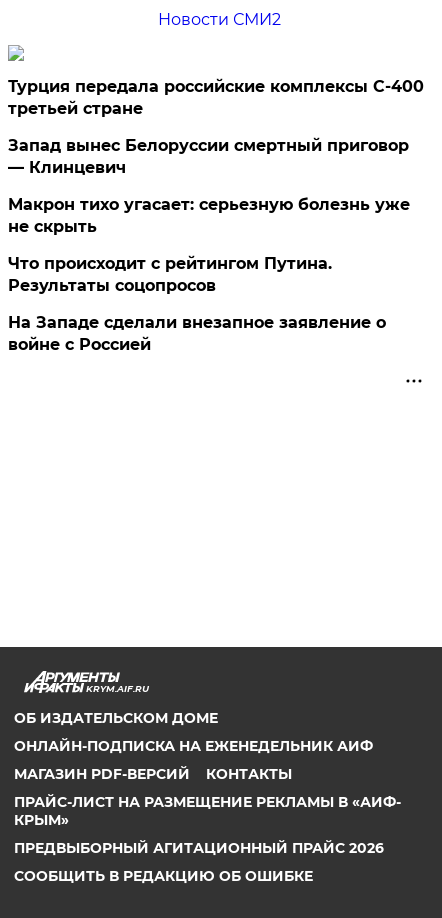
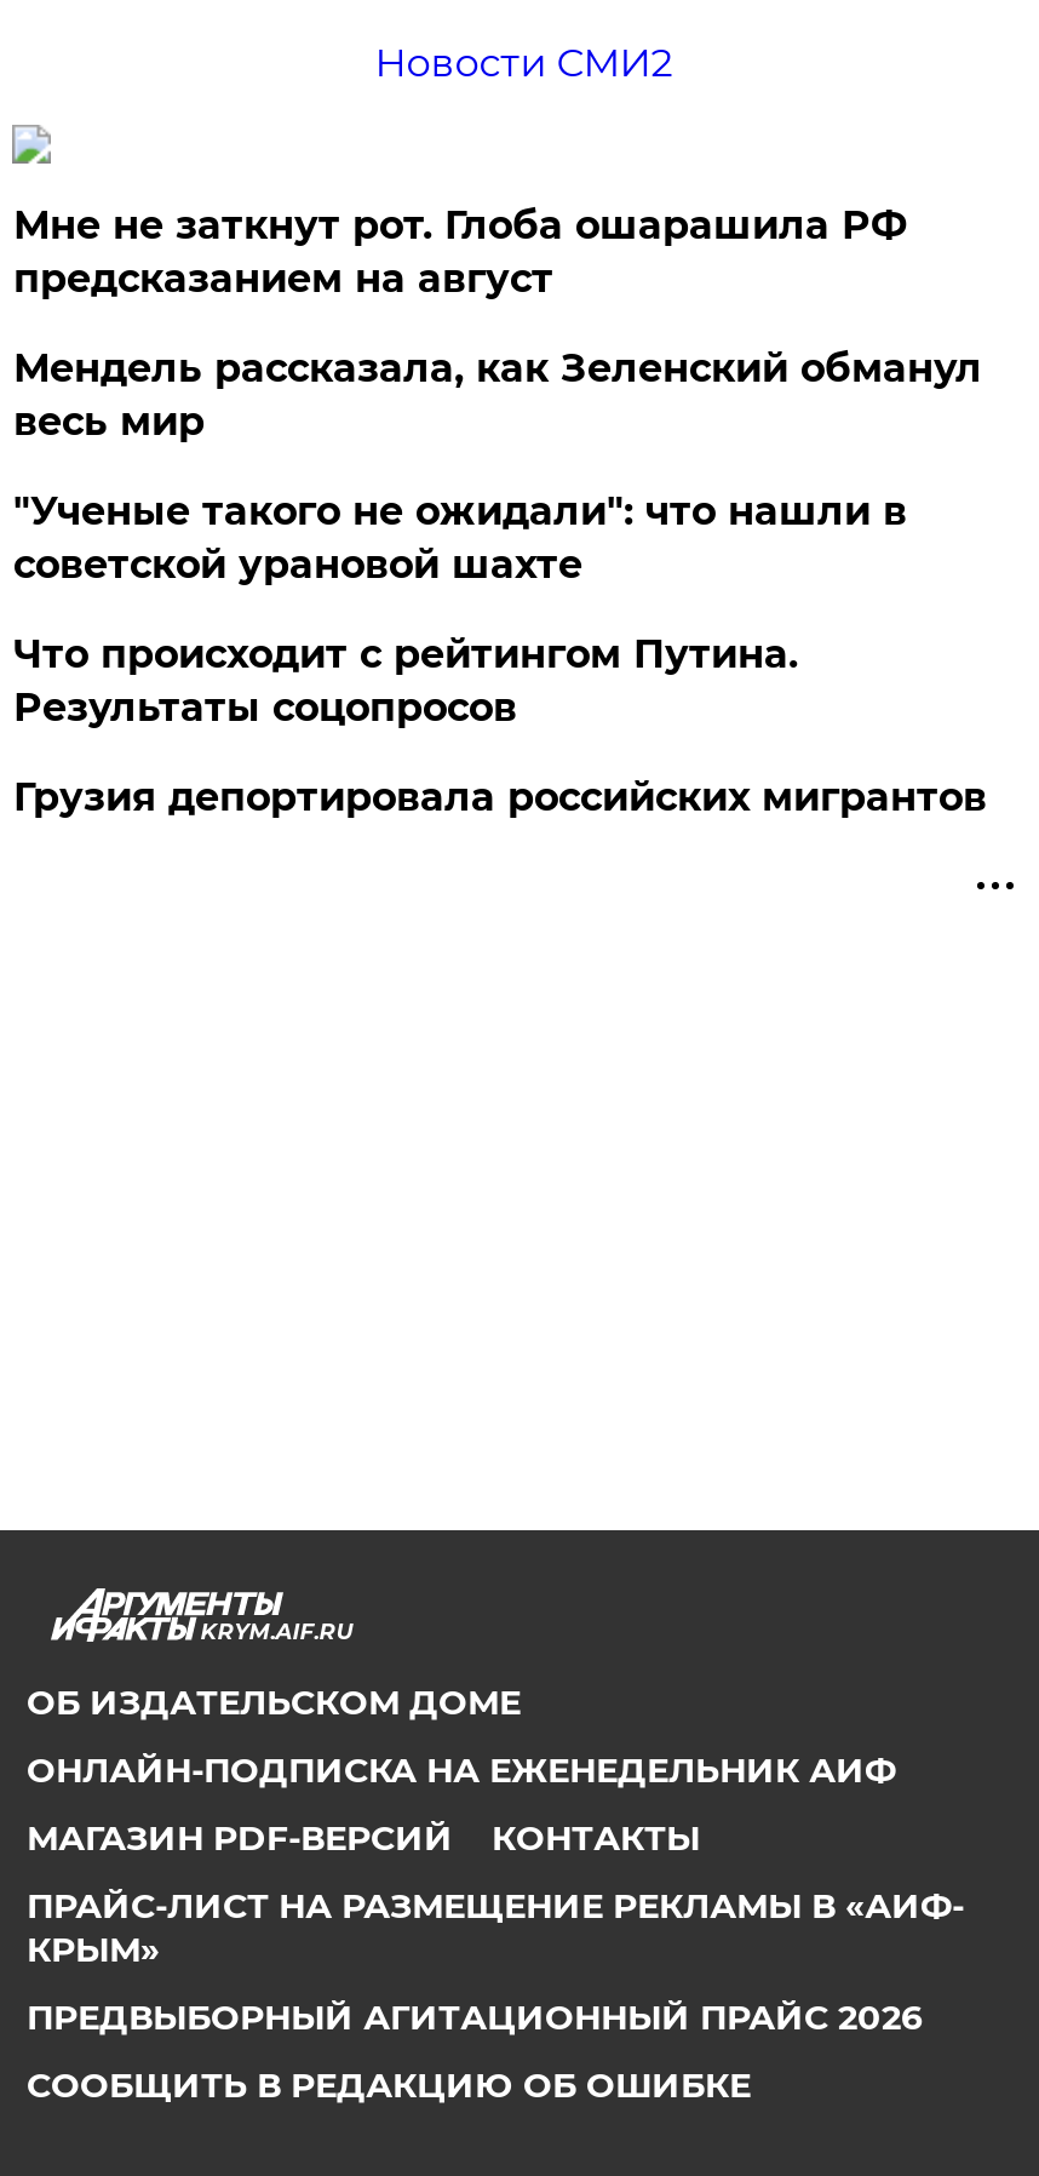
- Турция передала российские комплексы С-400
- третьей стране
+ Мне не заткнут рот. Глоба ошарашила РФ
+ предсказанием на август

- Запад вынес Белоруссии смертный приговор
- — Клинцевич
+ Мендель рассказала, как Зеленский обманул
+ весь мир

- Макрон тихо угасает: серьезную болезнь уже
- не скрыть
+ "Ученые такого не ожидали": что нашли в
+ советской урановой шахте

- На Западе сделали внезапное заявление о
- войне с Россией
+ Грузия депортировала российских мигрантов
